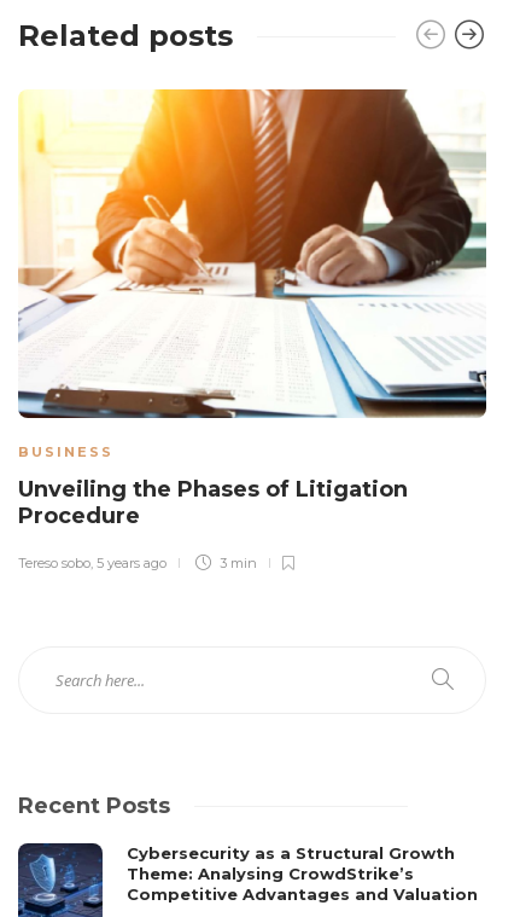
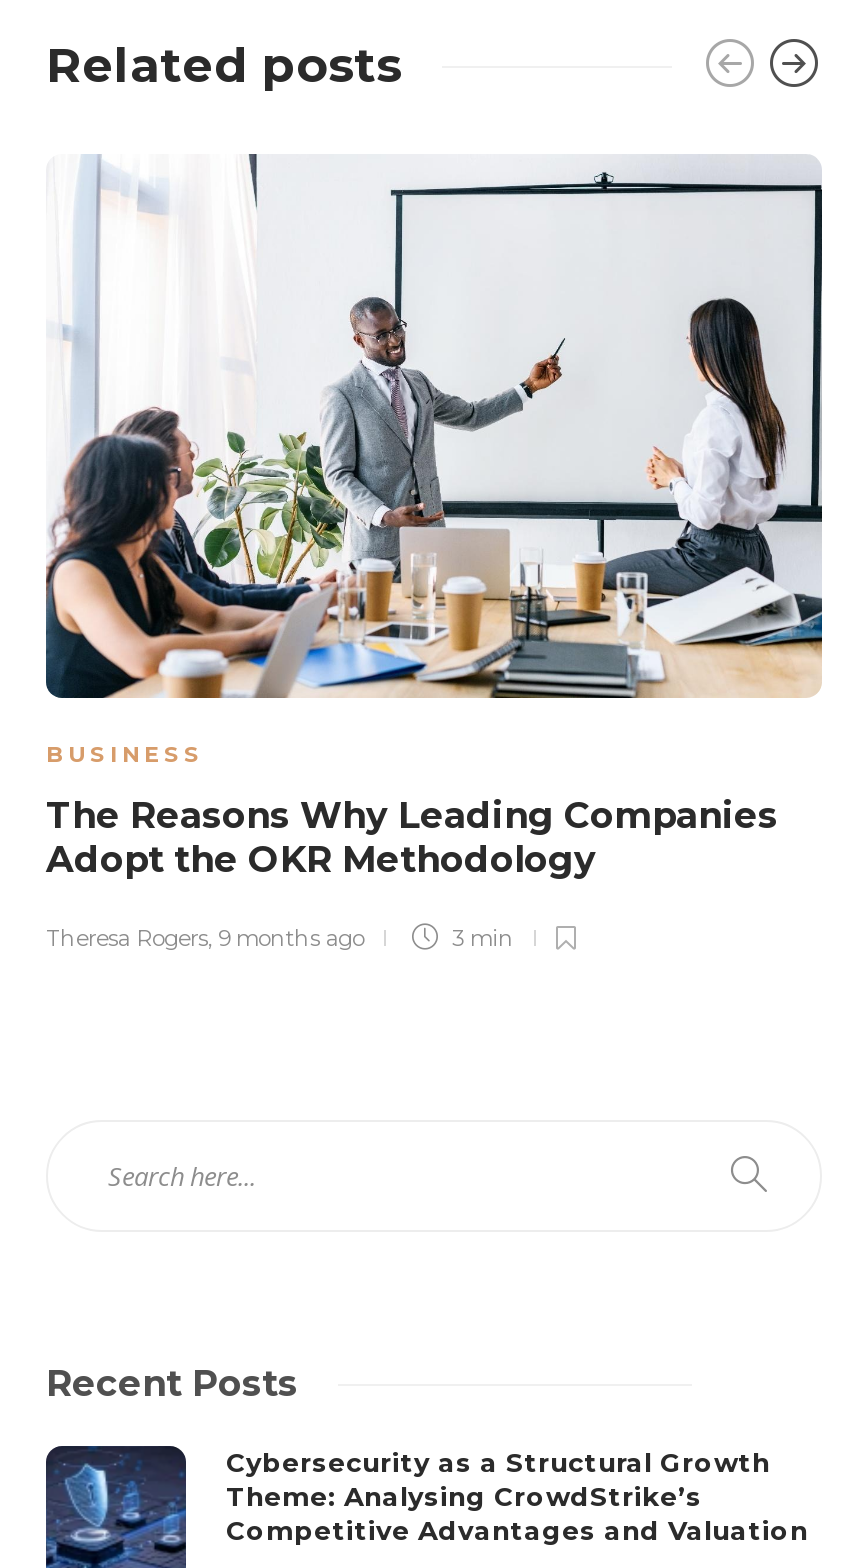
- [image]
+ [image]

- Unveiling the Phases of Litigation
- Procedure
+ The Reasons Why Leading Companies
+ Adopt the OKR Methodology

- Tereso sobo, 5 years ago
+ Theresa Rogers, 9 months ago
